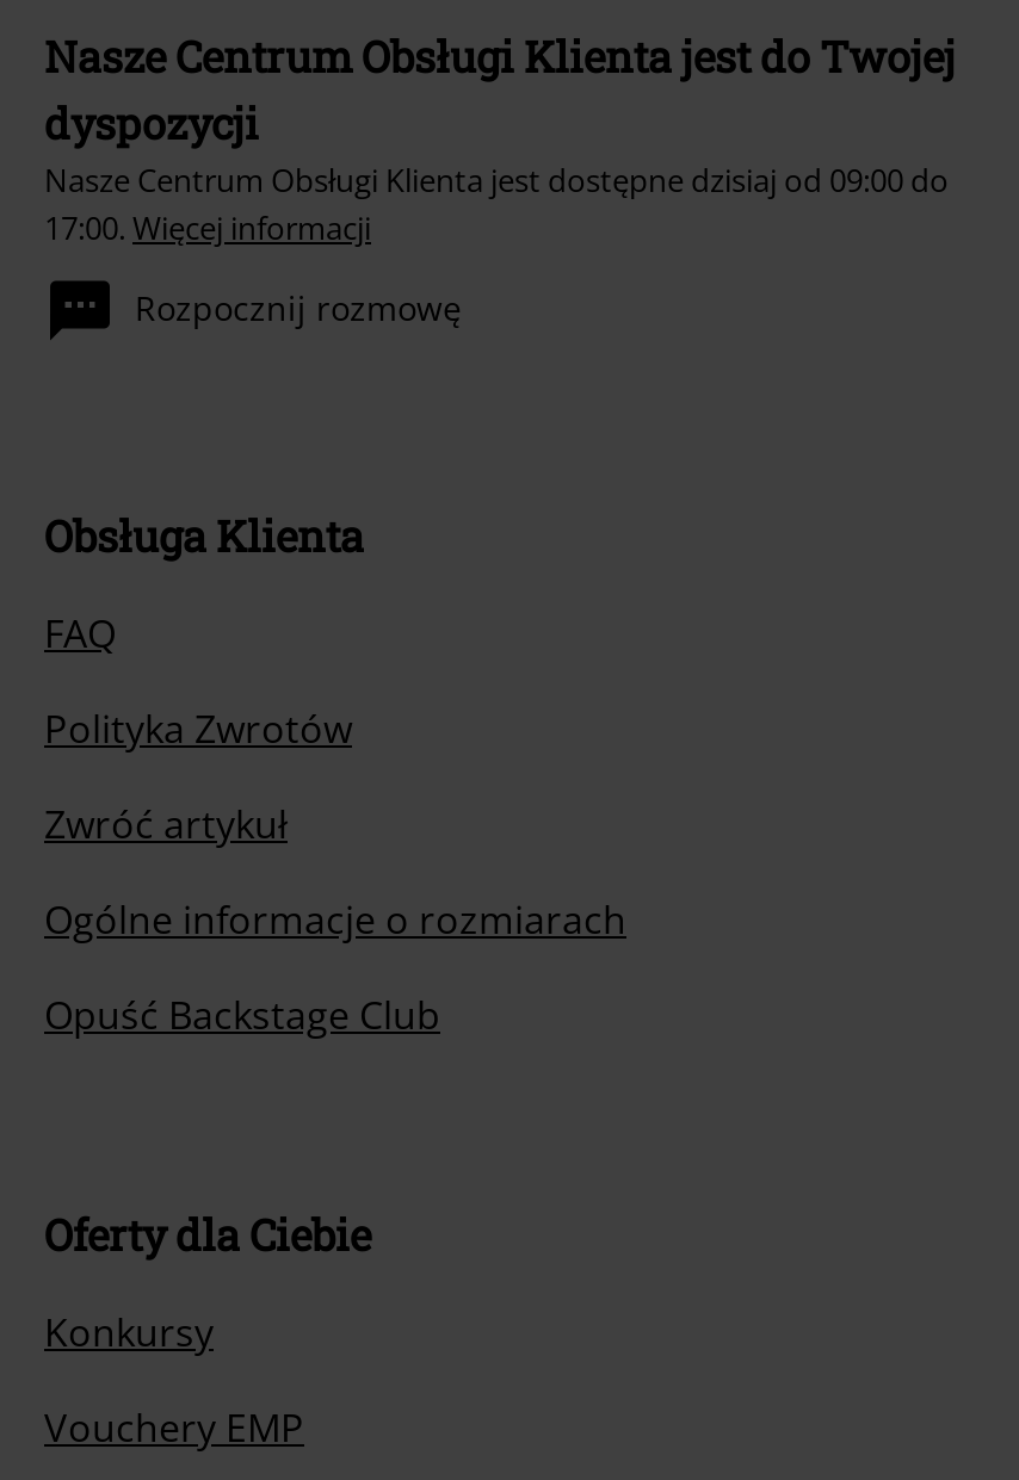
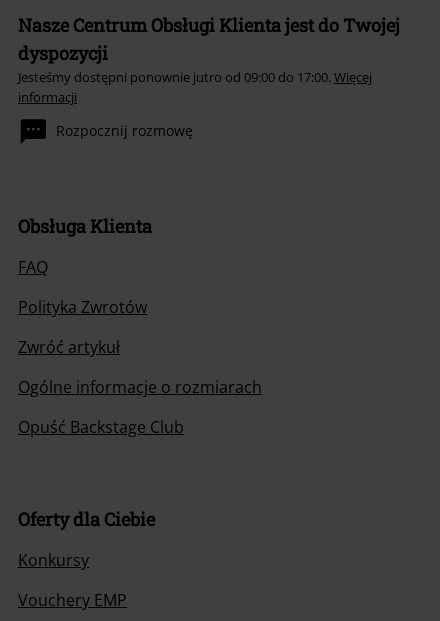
- Nasze Centrum Obsługi Klienta jest dostępne dzisiaj od 09:00 do
- 17:00. Więcej informacji
+ Jesteśmy dostępni ponownie jutro od 09:00 do 17:00. Więcej
+ informacji
